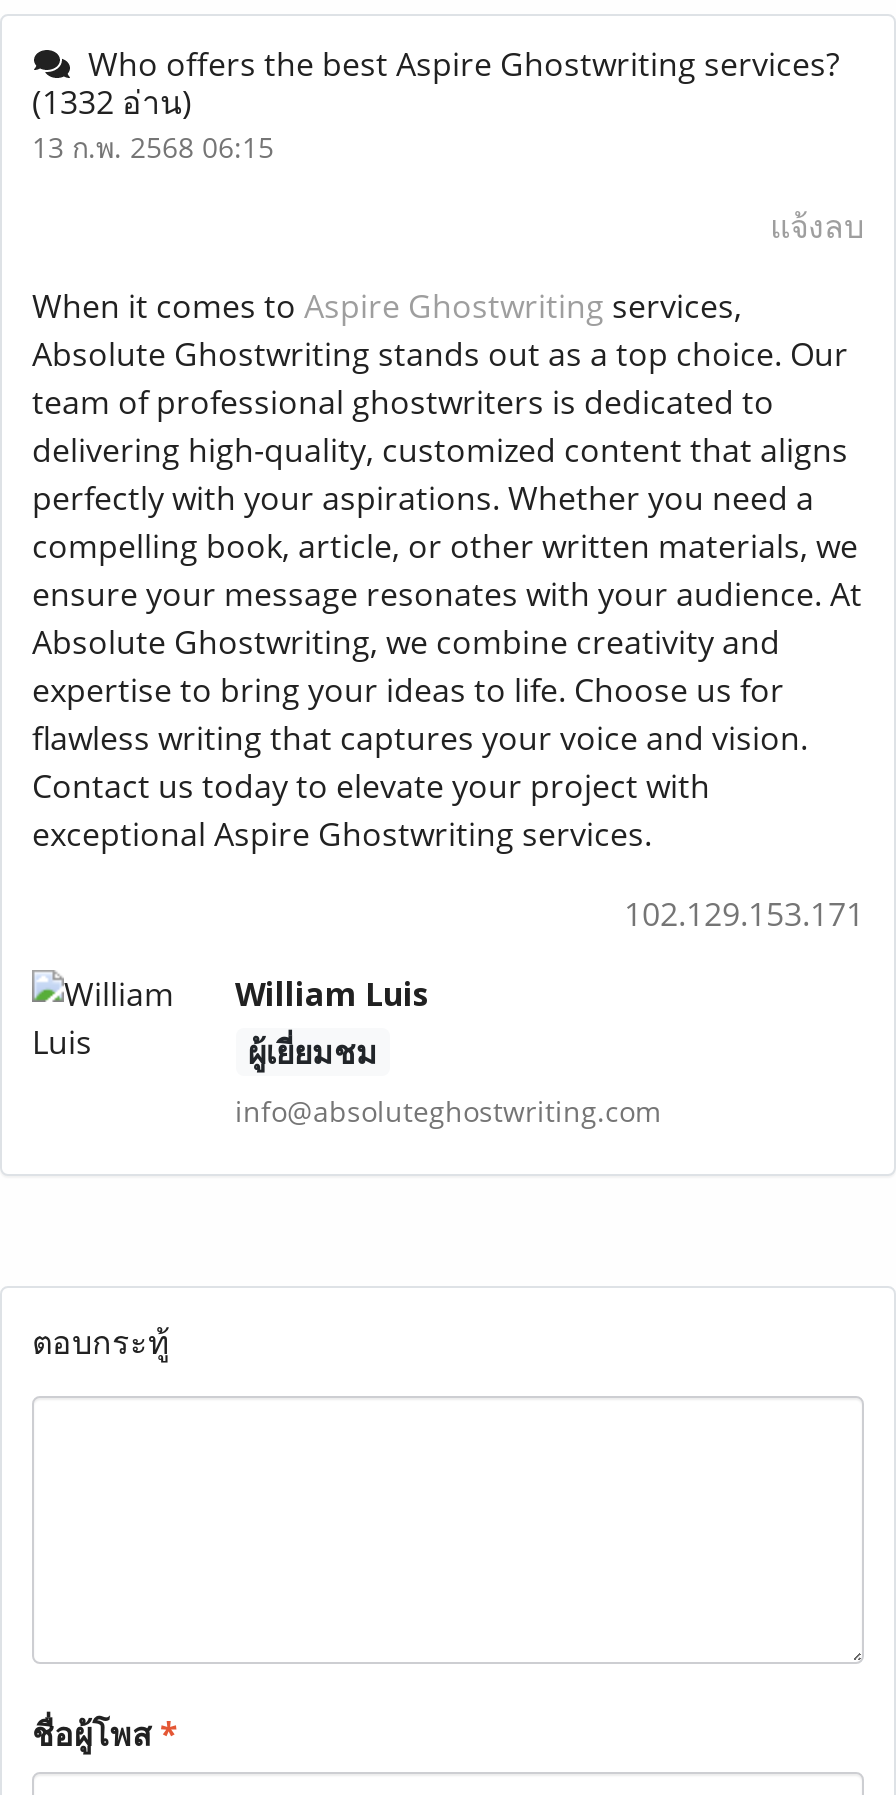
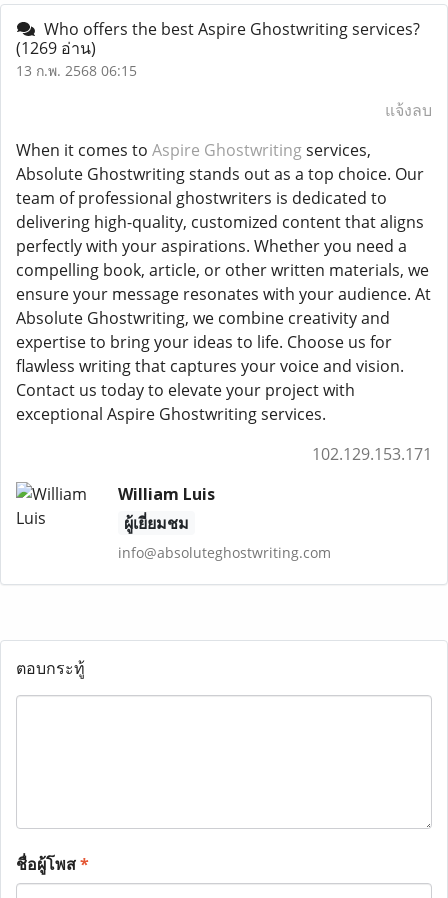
- (1332 อ่าน)
+ (1269 อ่าน)
